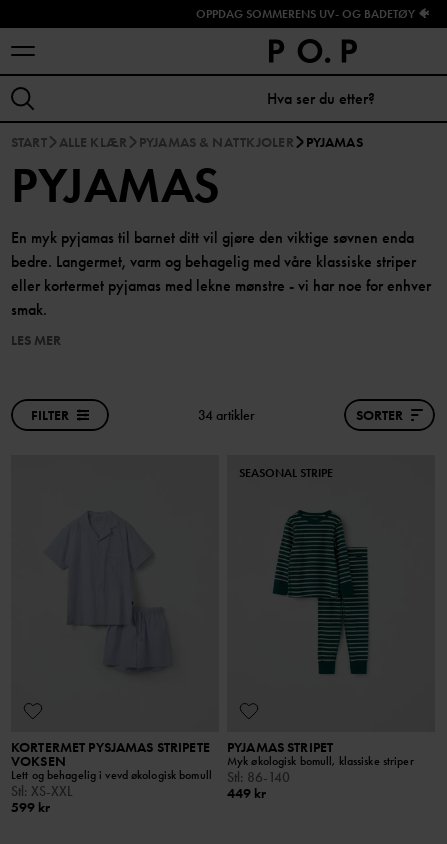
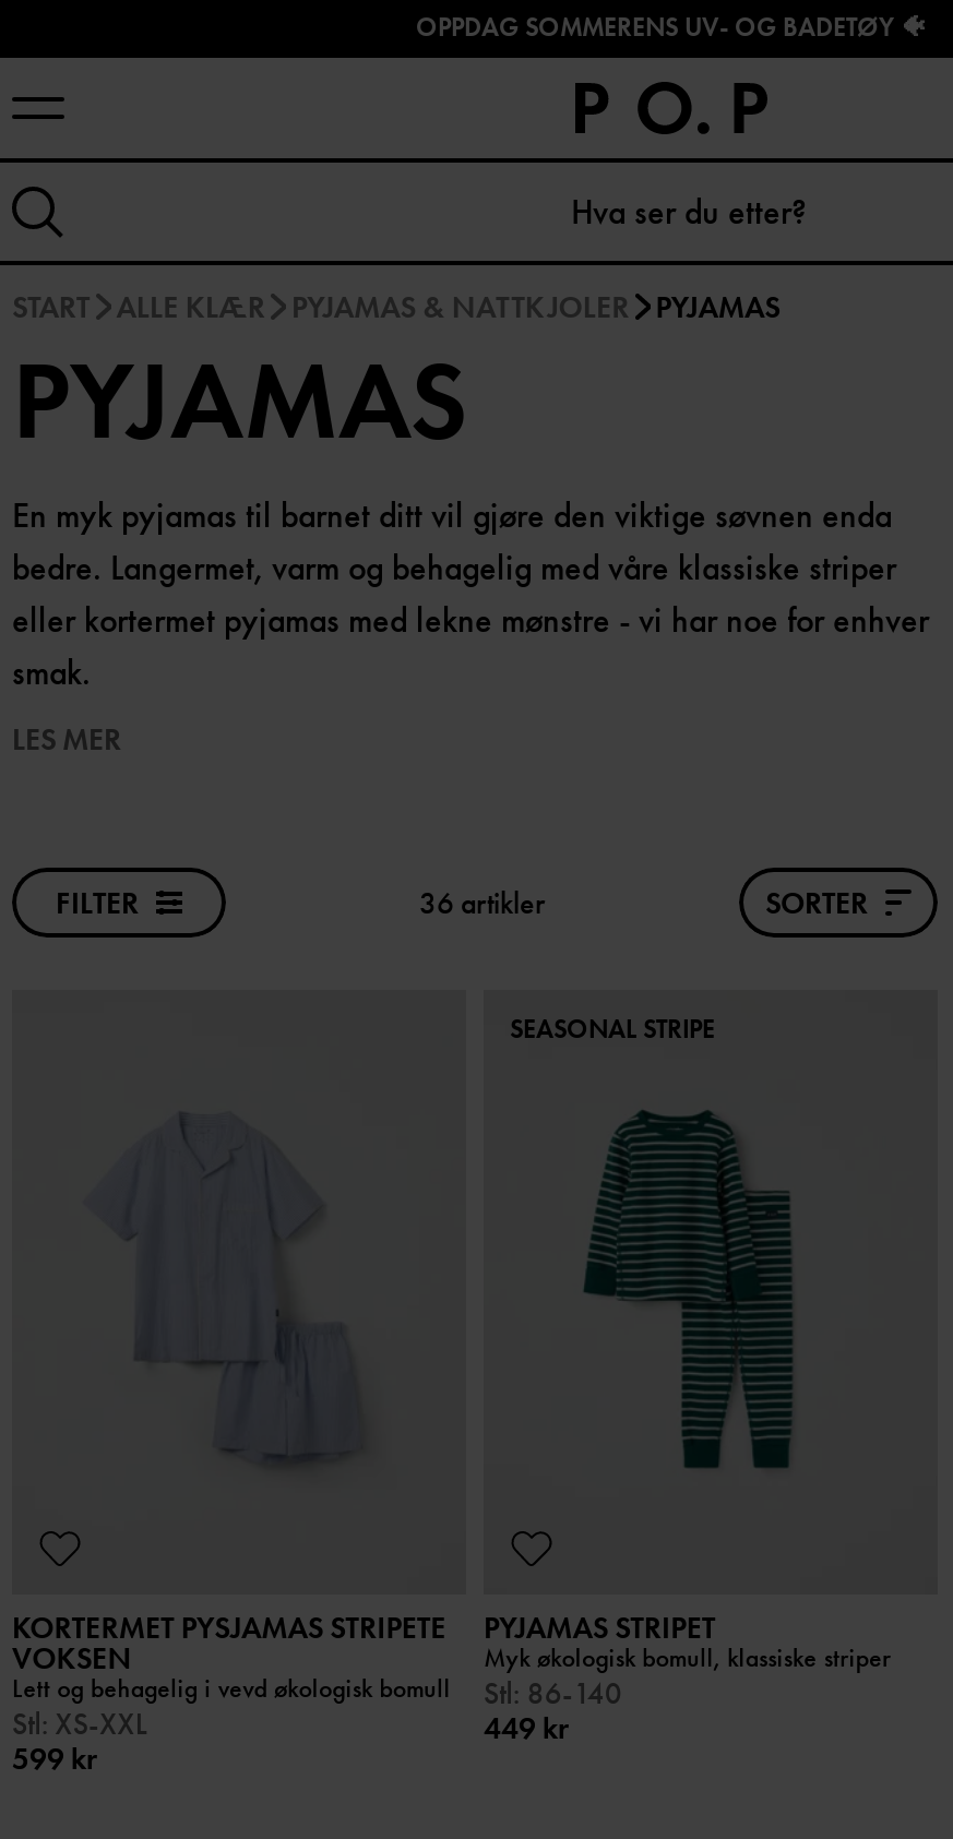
- 34 artikler
+ 36 artikler
